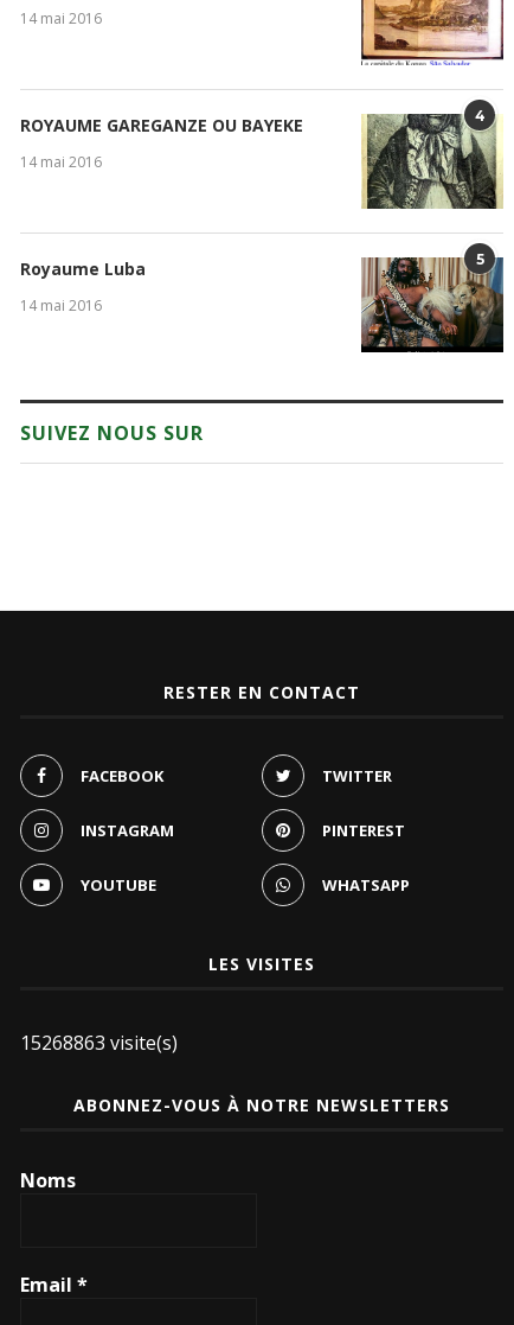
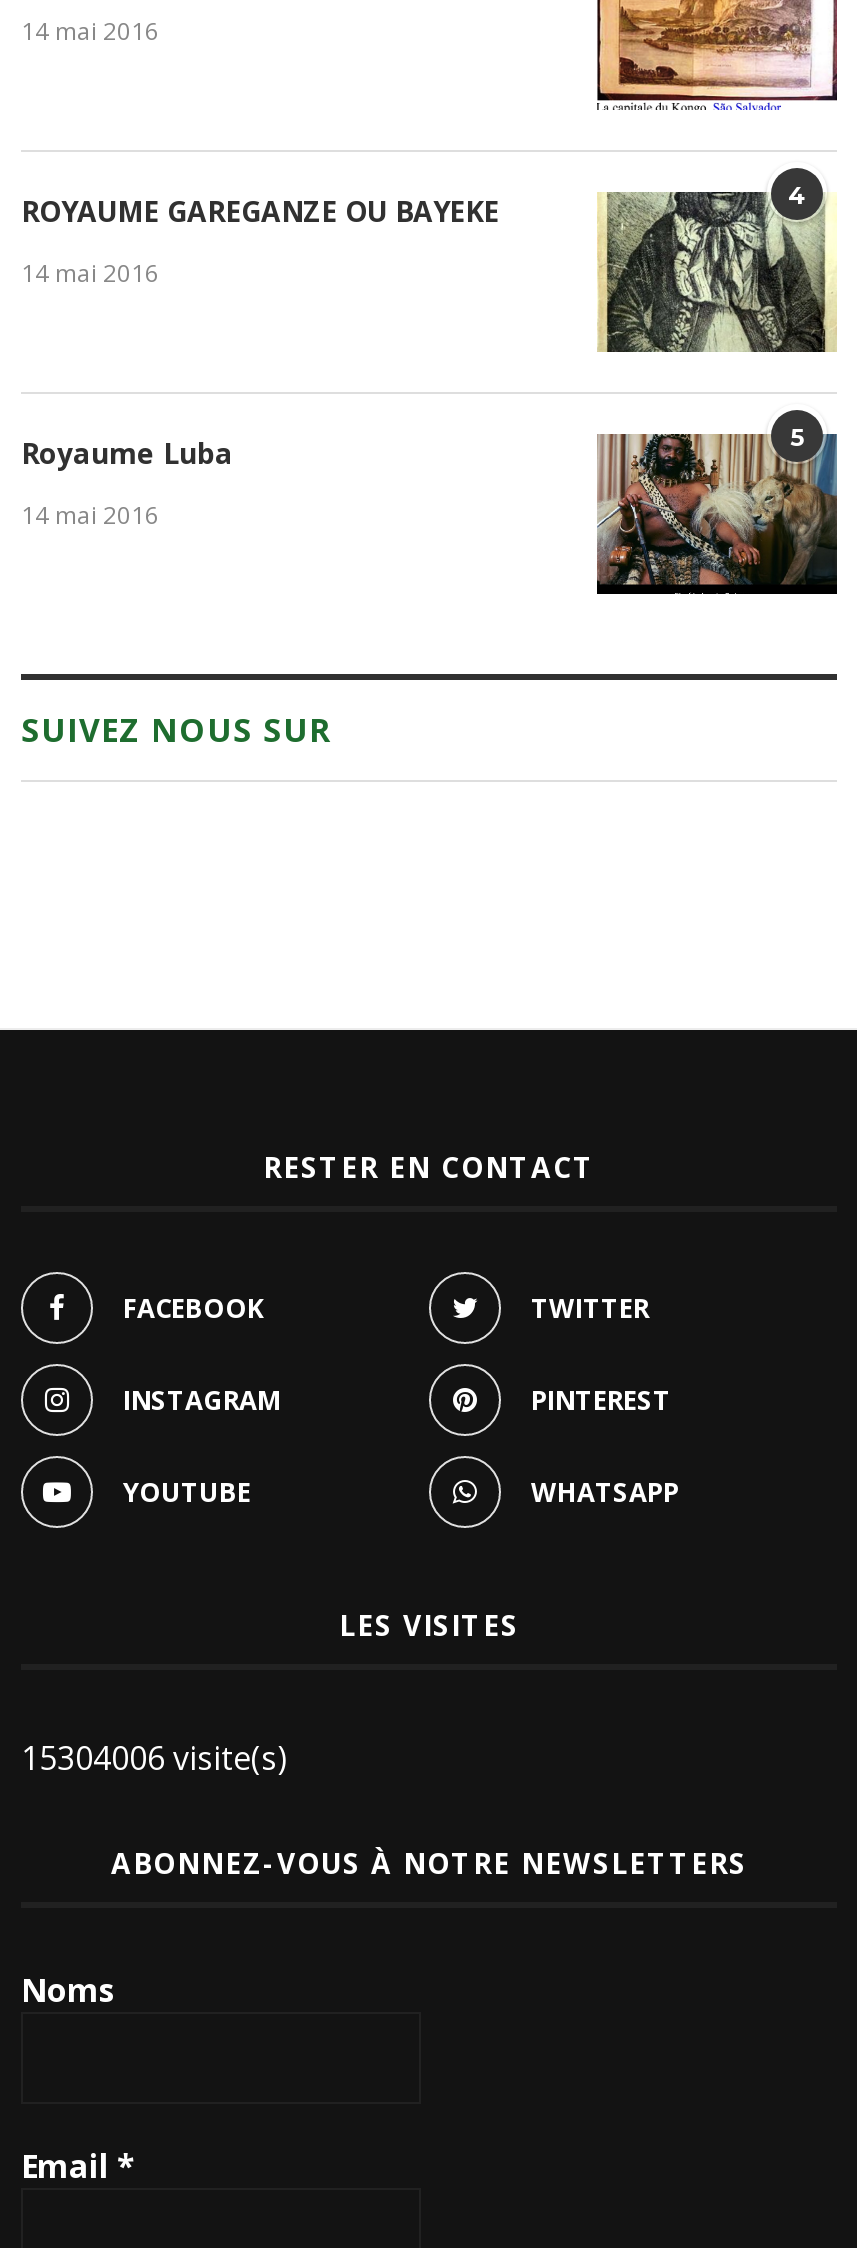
- 15268863 visite(s)
+ 15304006 visite(s)
